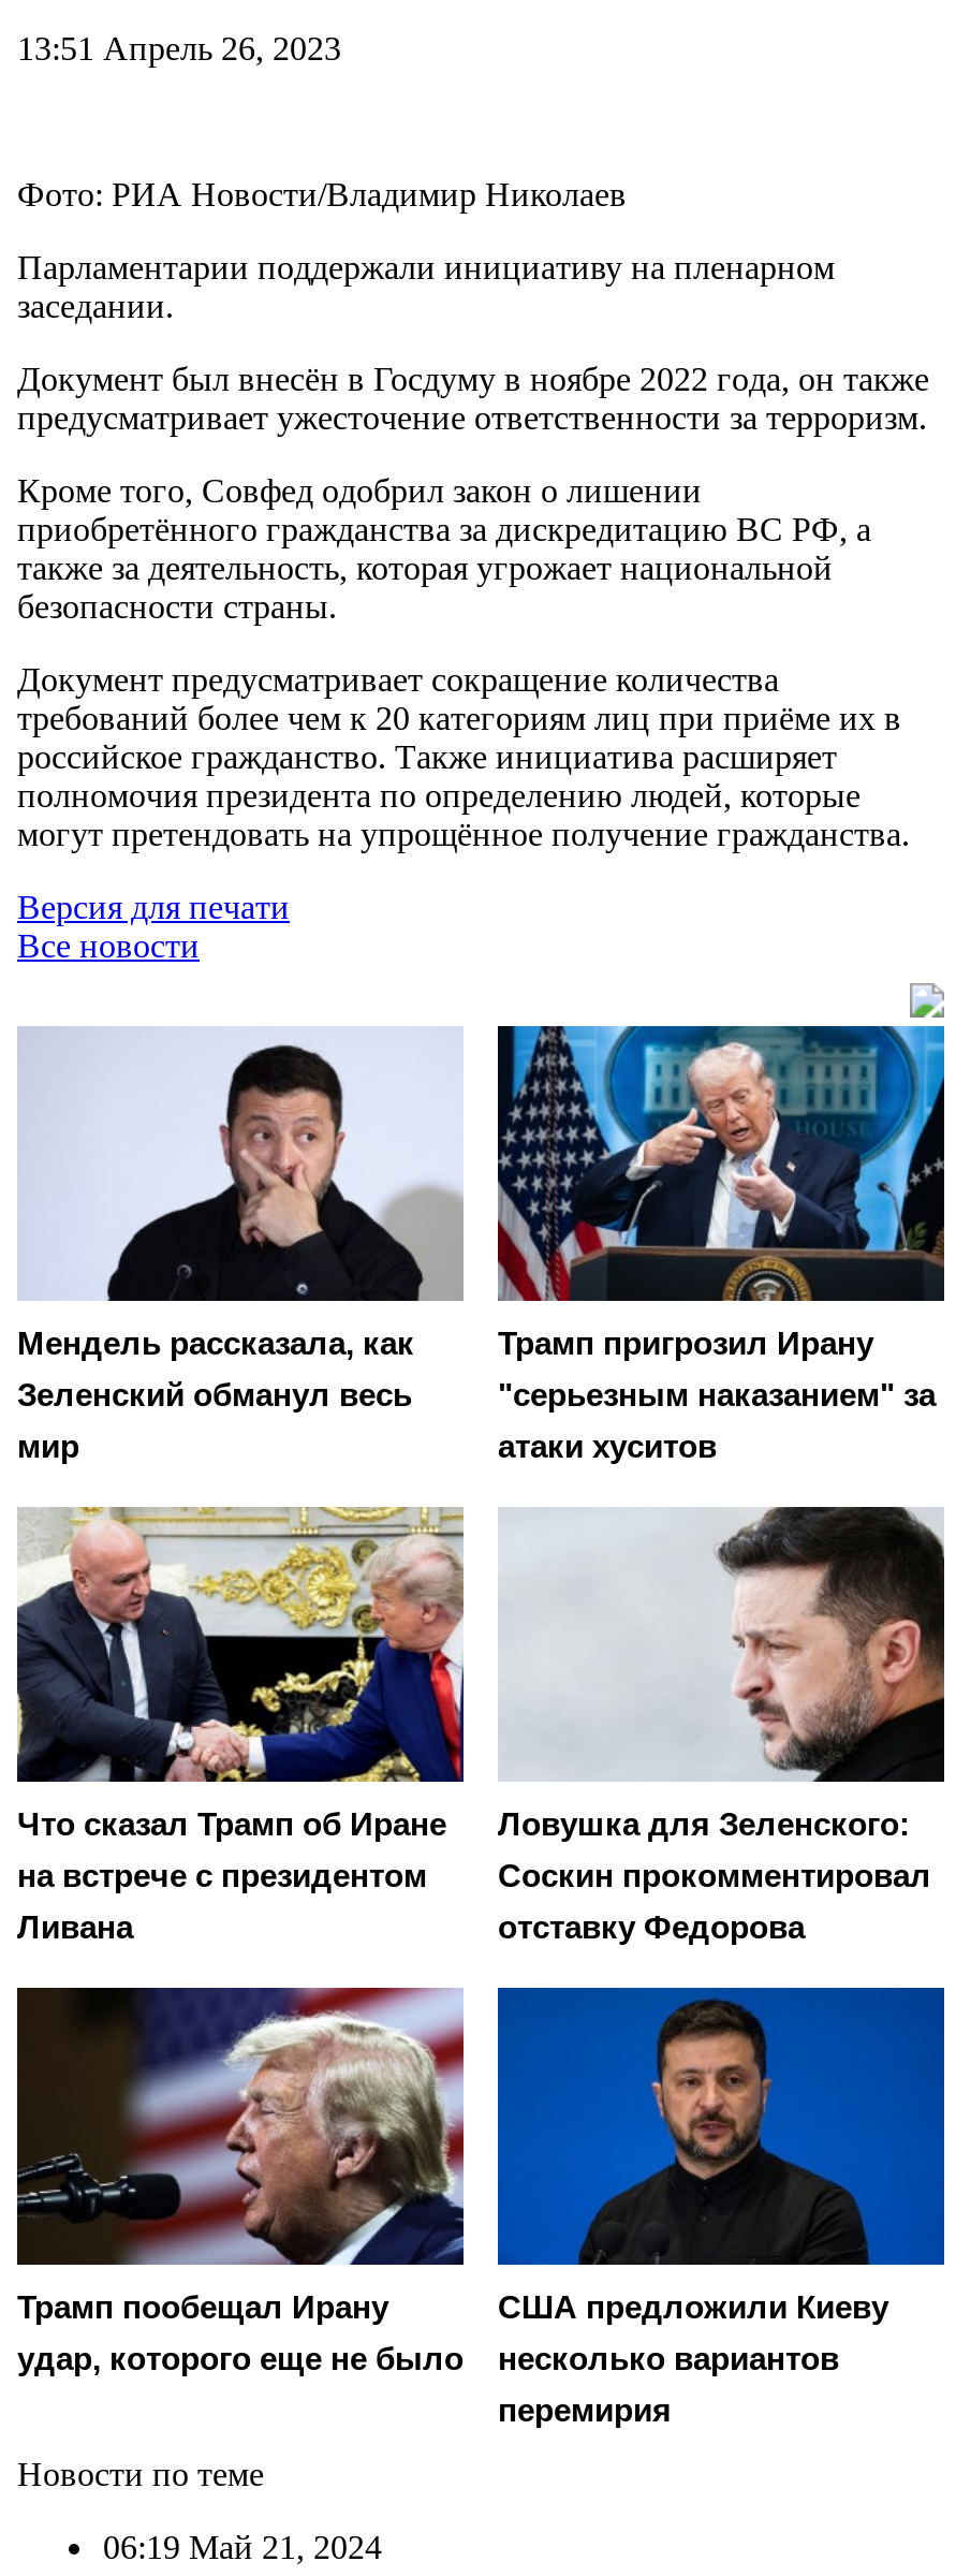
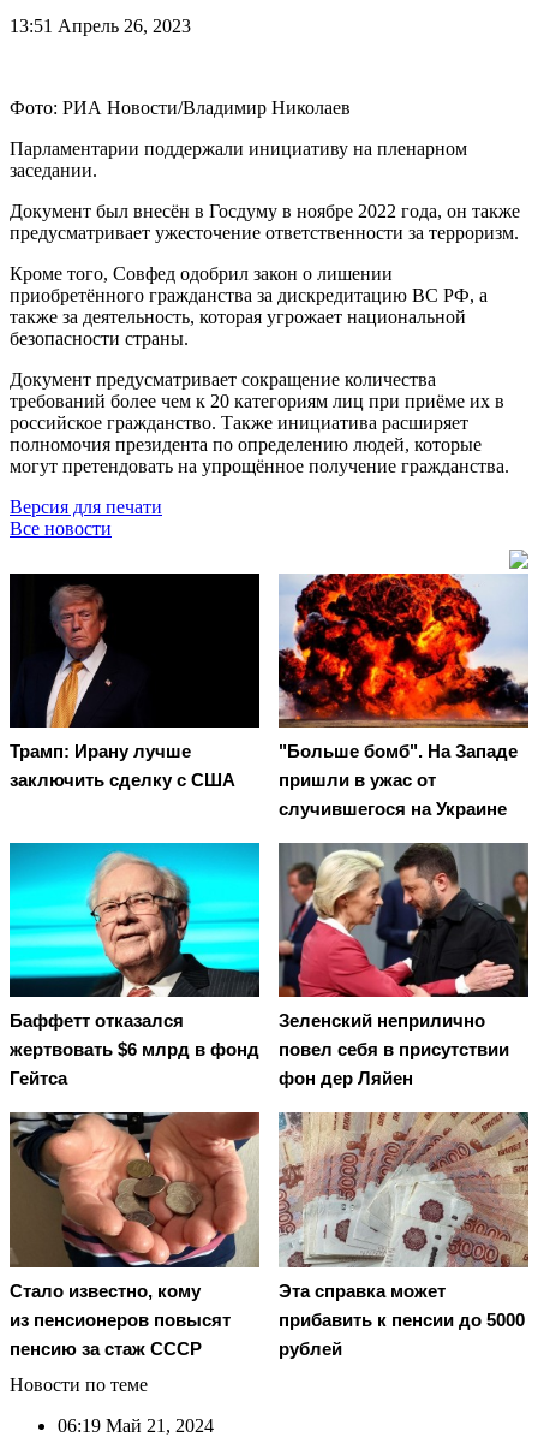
- [image]
- Мендель рассказала, как
- Зеленский обманул весь
- мир
+ [image]
+ Трамп: Ирану лучше
+ заключить сделку с США

- [image]
- Трамп пригрозил Ирану
- "серьезным наказанием" за
- атаки хуситов
+ [image]
+ "Больше бомб". На Западе
+ пришли в ужас от
+ случившегося на Украине

- [image]
- Что сказал Трамп об Иране
- на встрече с президентом
- Ливана
+ [image]
+ Баффетт отказался
+ жертвовать $6 млрд в фонд
+ Гейтса

- [image]
- Ловушка для Зеленского:
- Соскин прокомментировал
- отставку Федорова
+ [image]
+ Зеленский неприлично
+ повел cебя в присутствии
+ фон дер Ляйен

- [image]
- Трамп пообещал Ирану
- удар, которого еще не было
+ [image]
+ Стало известно, кому
+ из пенсионеров повысят
+ пенсию за стаж СССР

- [image]
- США предложили Киеву
- несколько вариантов
- перемирия
+ [image]
+ Эта справка может
+ прибавить к пенсии до 5000
+ рублей
